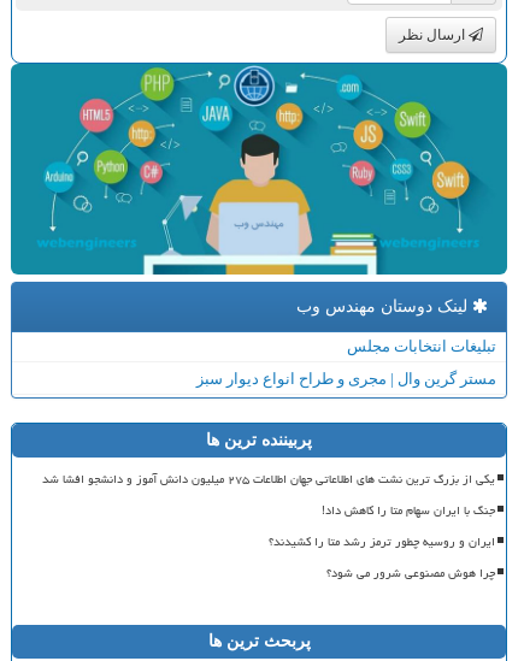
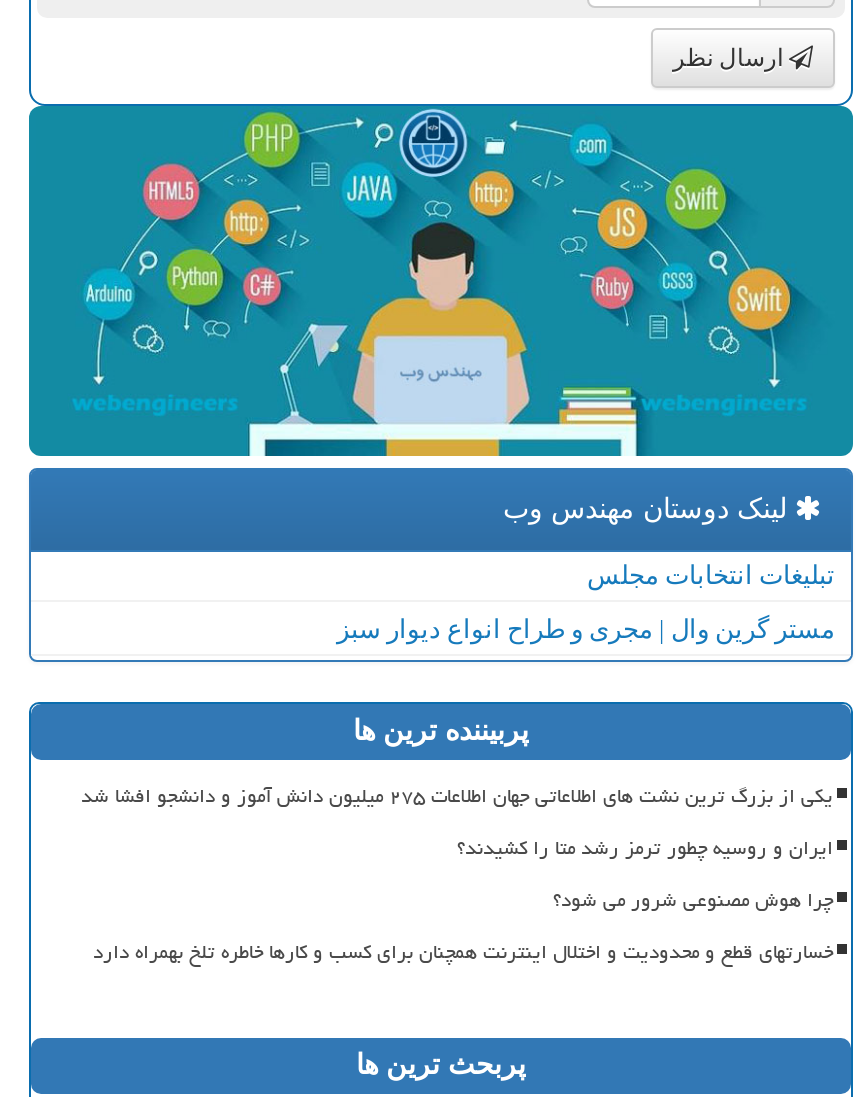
- جنگ با ایران سهام متا را کاهش داد!

moved up: ایران و روسیه چطور ترمز رشد متا را کشیدند؟ | چرا هوش مصنوعی شرور می شود؟

+ خسارتهای قطع و محدودیت و اختلال اینترنت همچنان برای کسب و کارها خاطره تلخ بهمراه دارد
